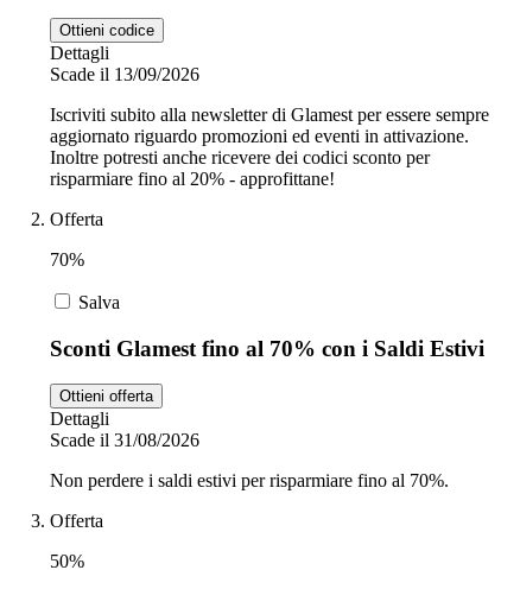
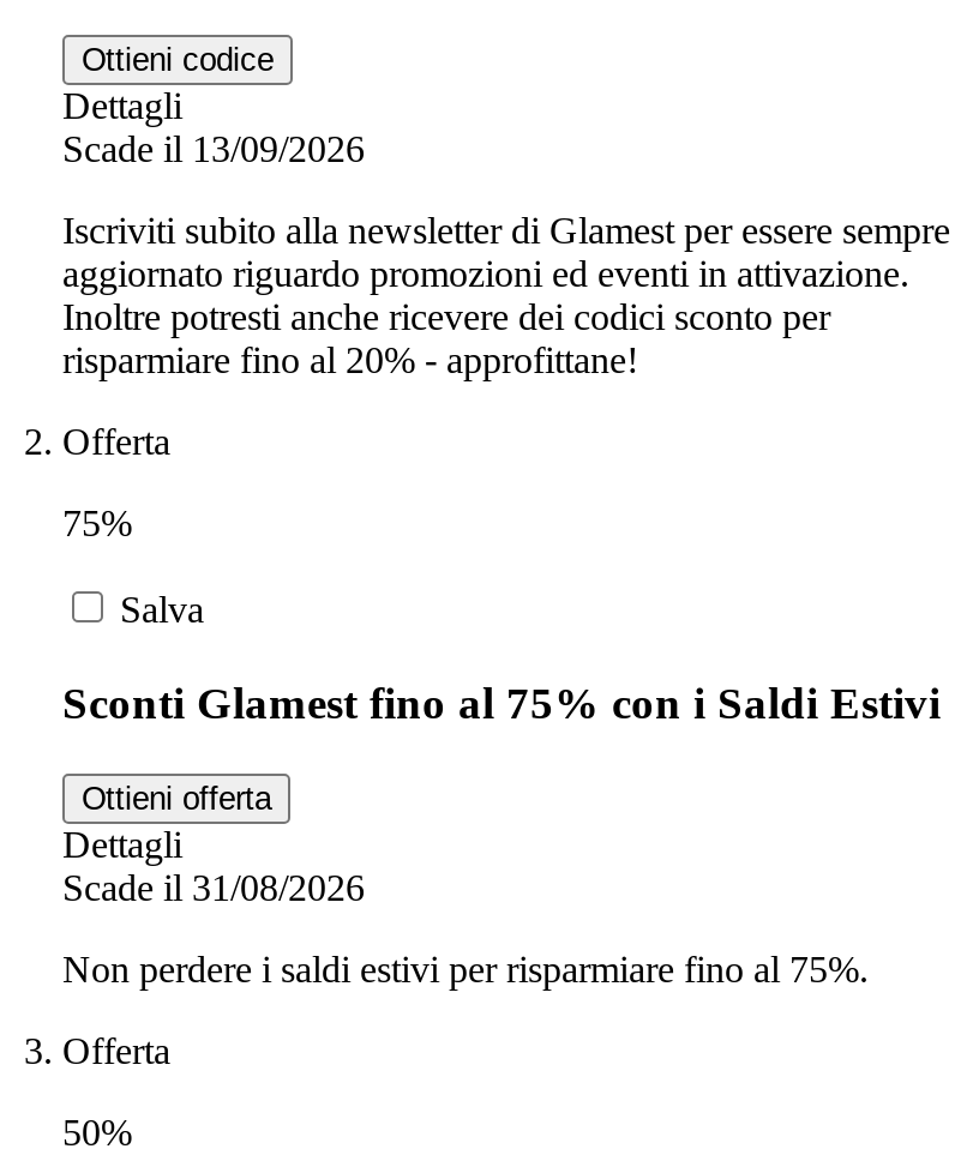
- 70%
+ 75%

- Sconti Glamest fino al 70% con i Saldi Estivi
+ Sconti Glamest fino al 75% con i Saldi Estivi

- Non perdere i saldi estivi per risparmiare fino al 70%.
+ Non perdere i saldi estivi per risparmiare fino al 75%.
